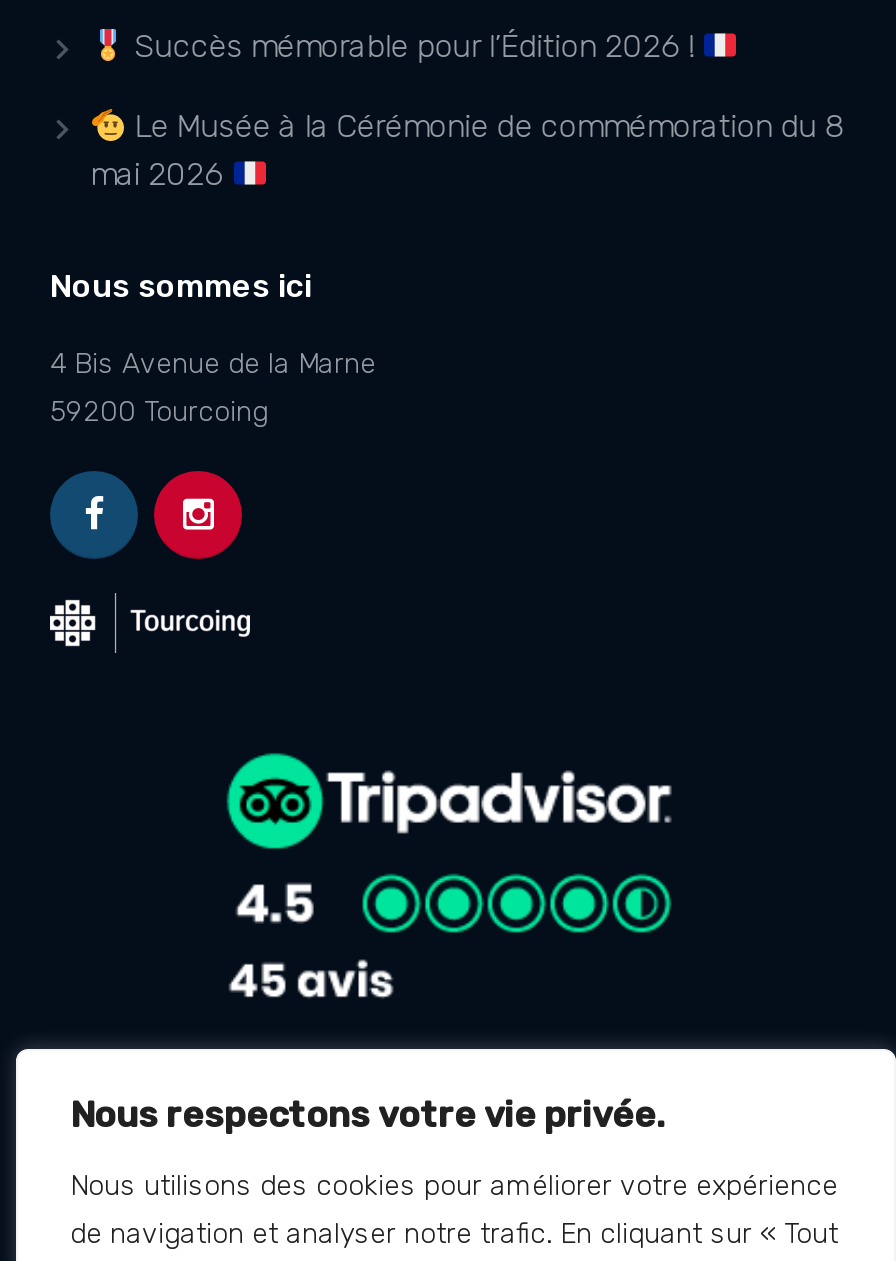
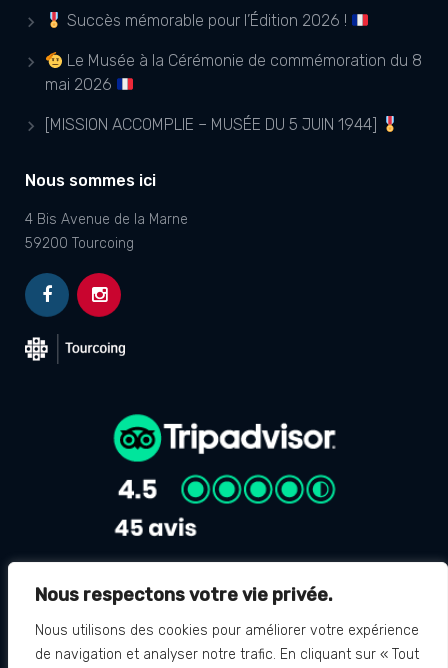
+ [MISSION ACCOMPLIE – MUSÉE DU 5 JUIN 1944]
